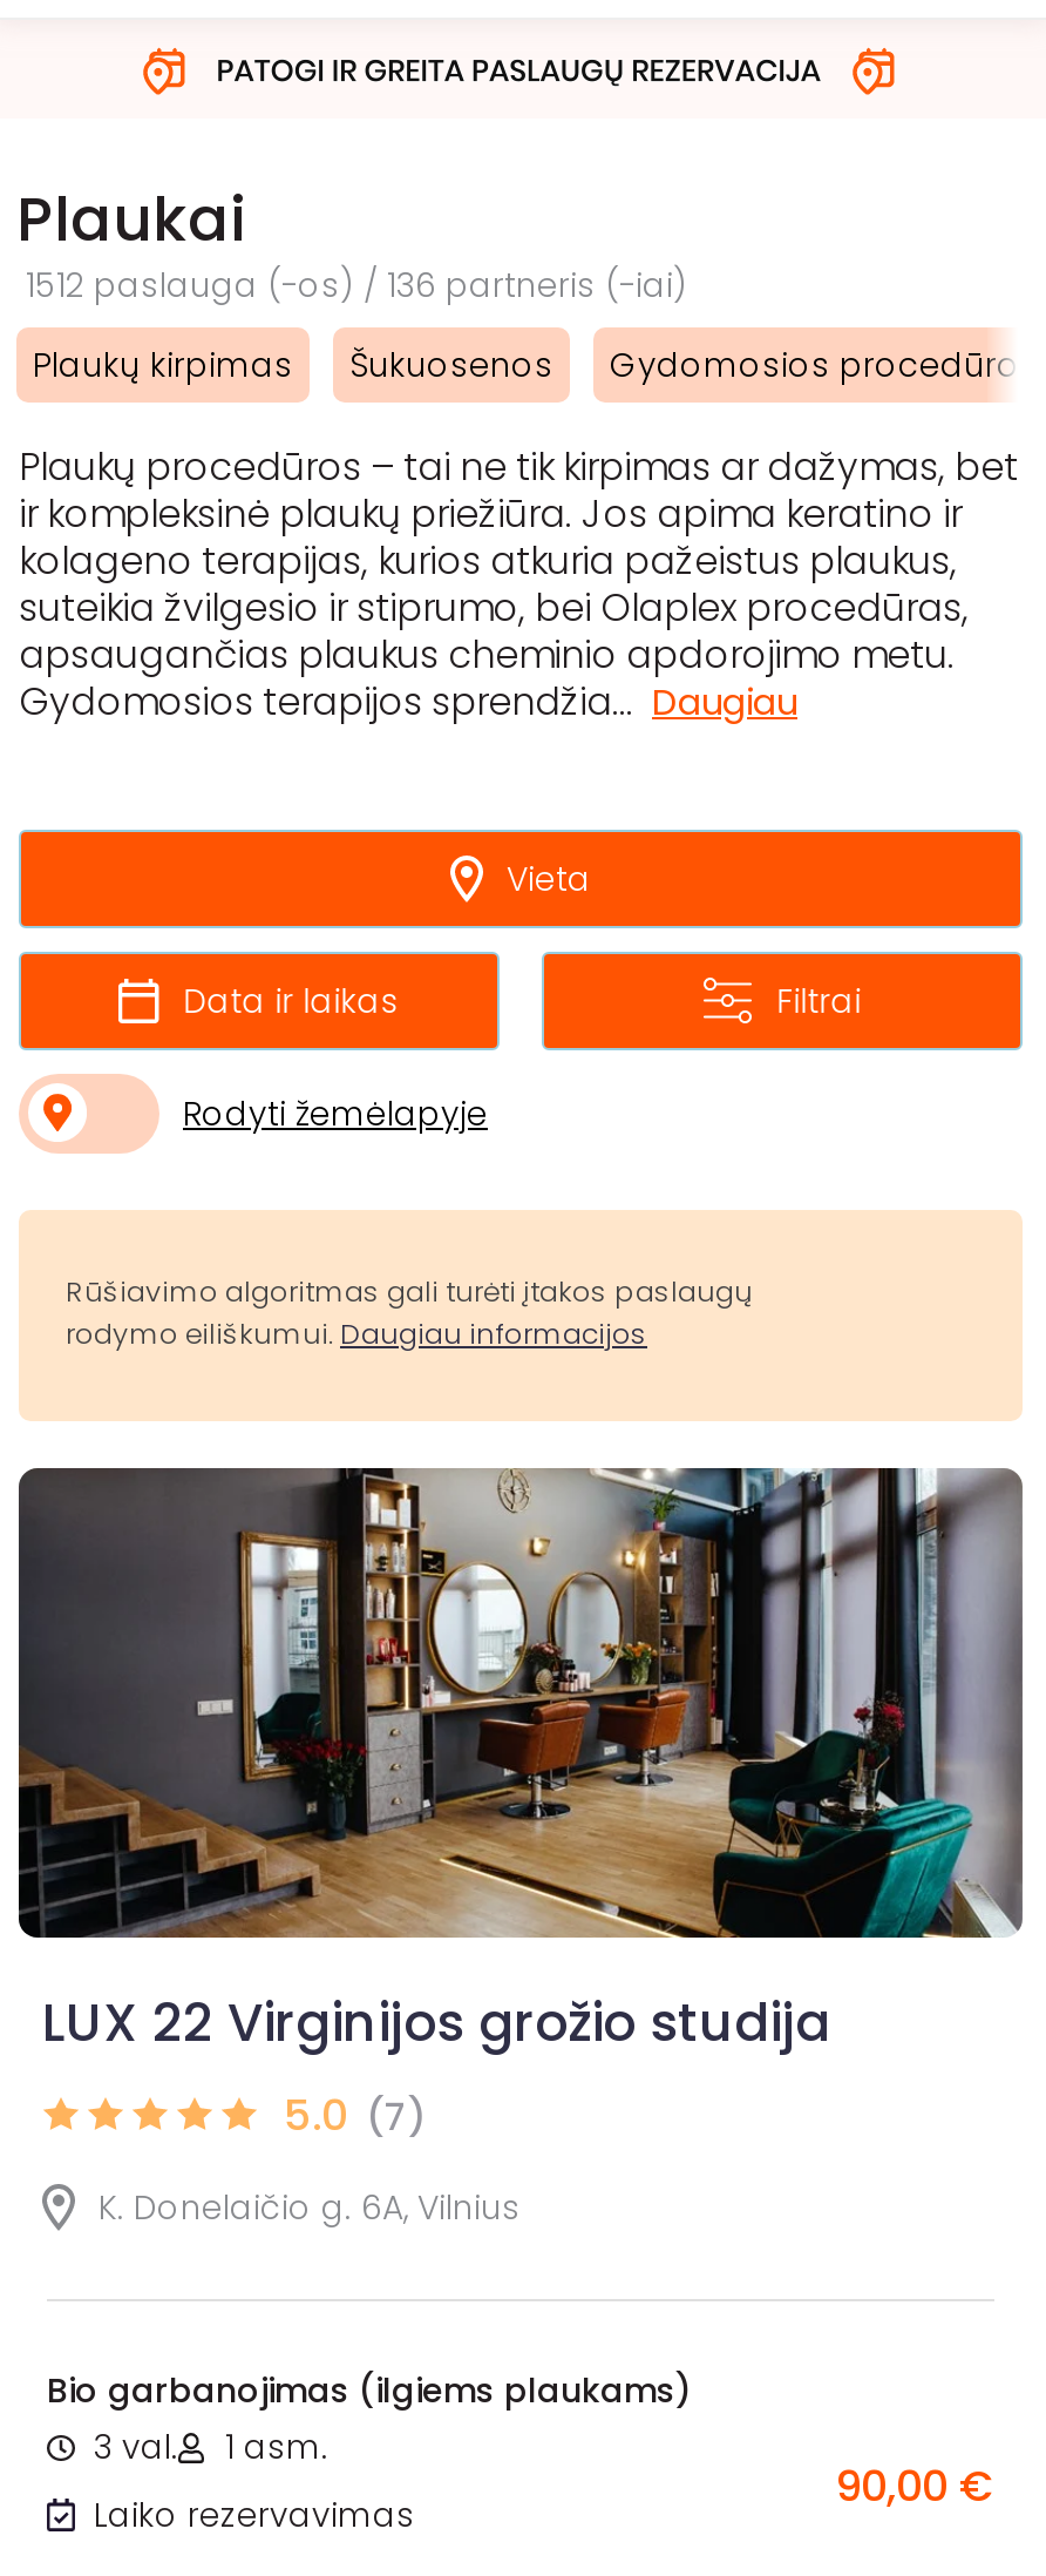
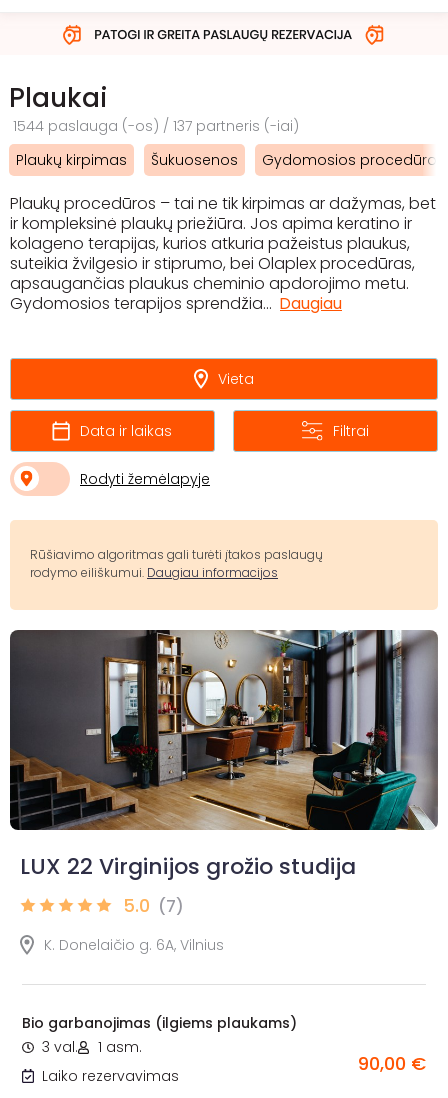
- 1512 paslauga (-os) / 136 partneris (-iai)
+ 1544 paslauga (-os) / 137 partneris (-iai)
